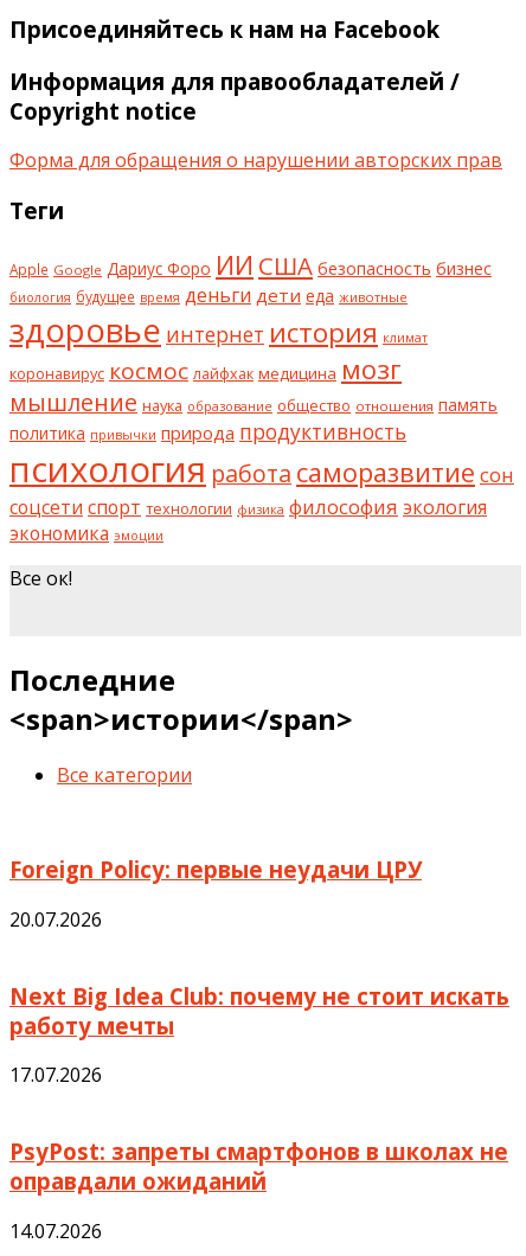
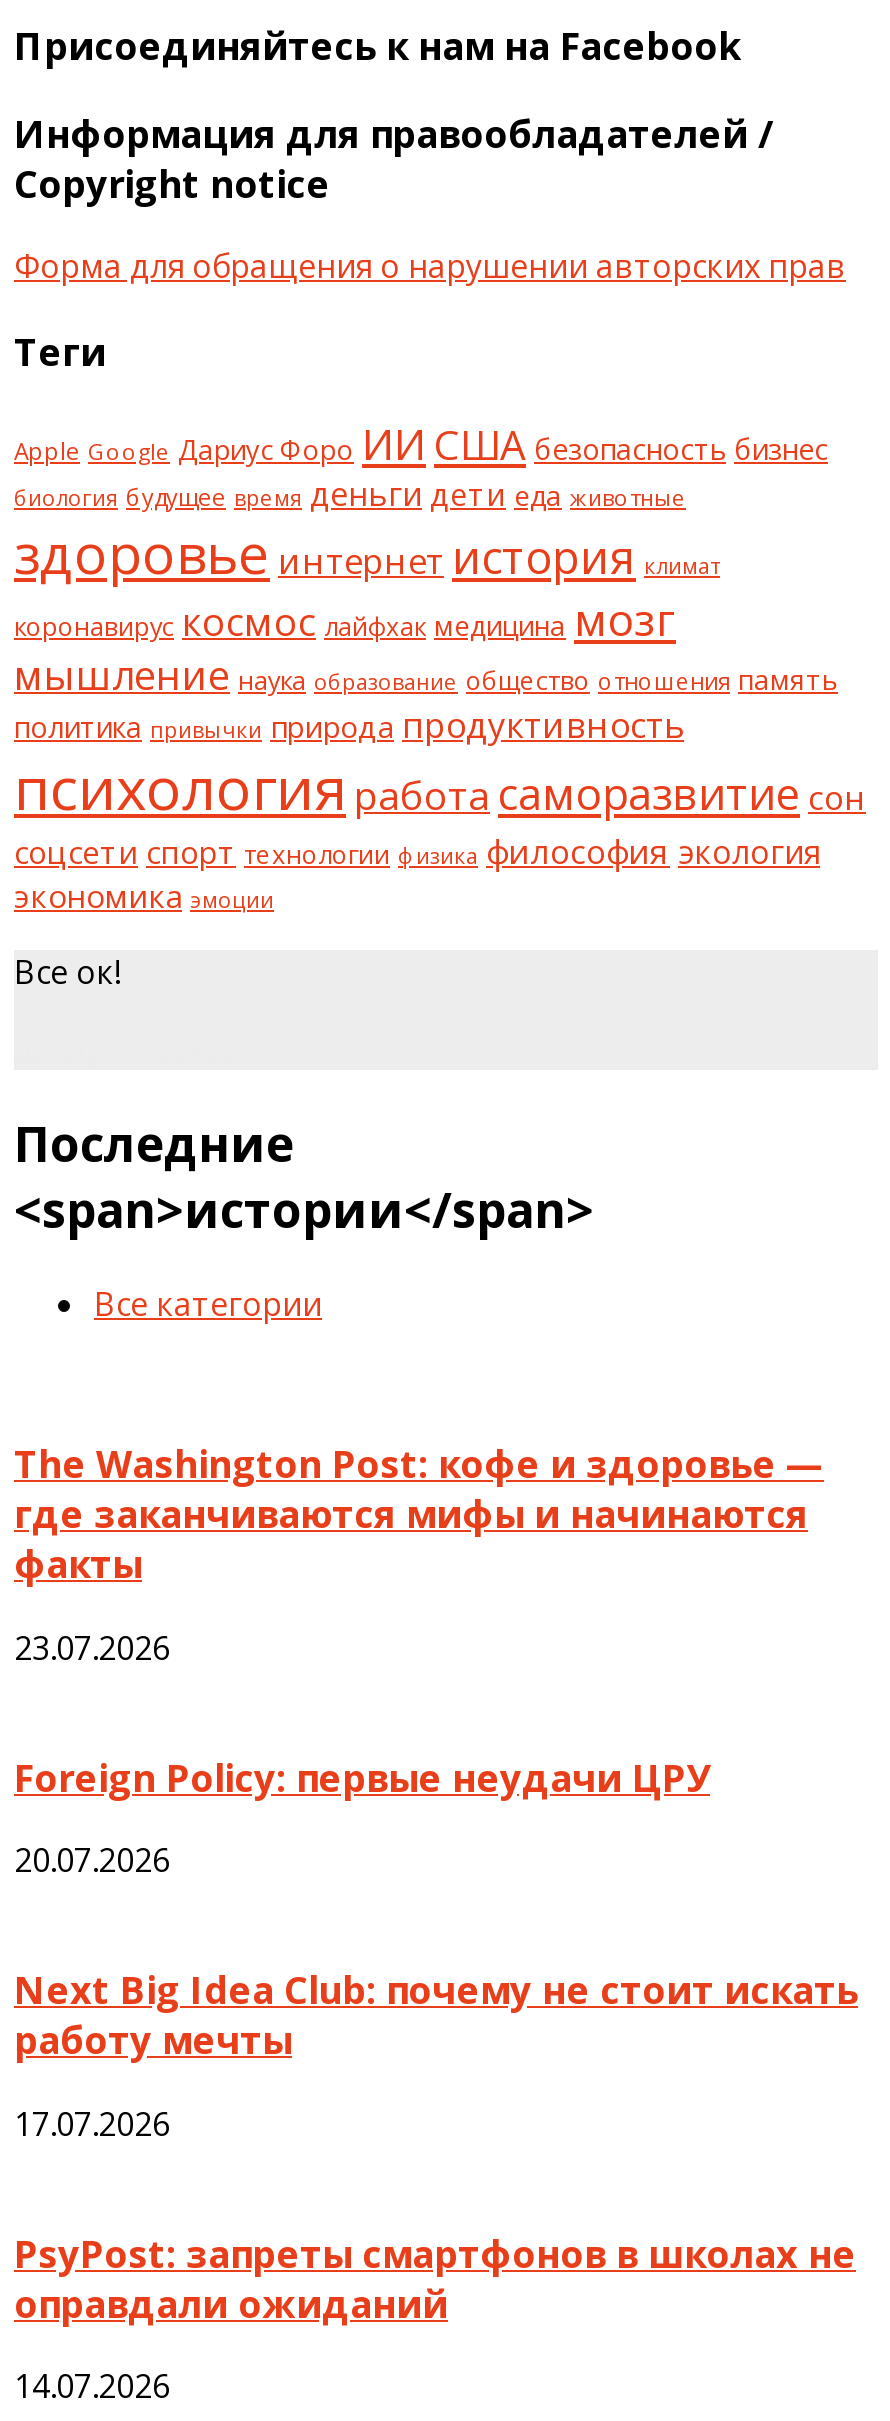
+ The Washington Post: кофе и здоровье —
+ где заканчиваются мифы и начинаются
+ факты
+ 23.07.2026
